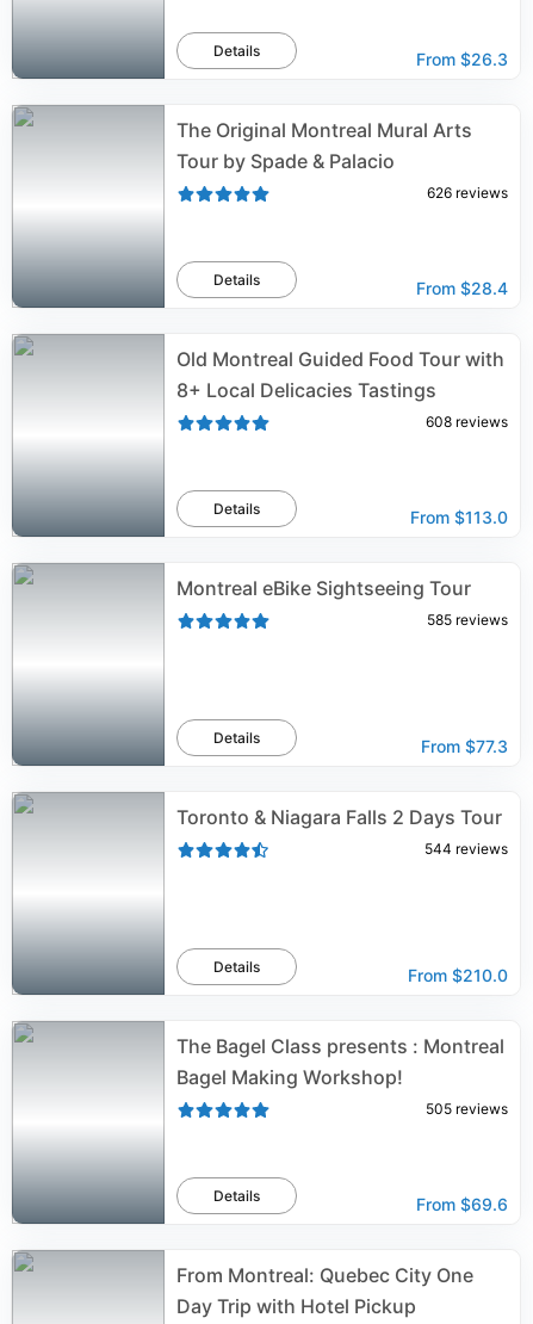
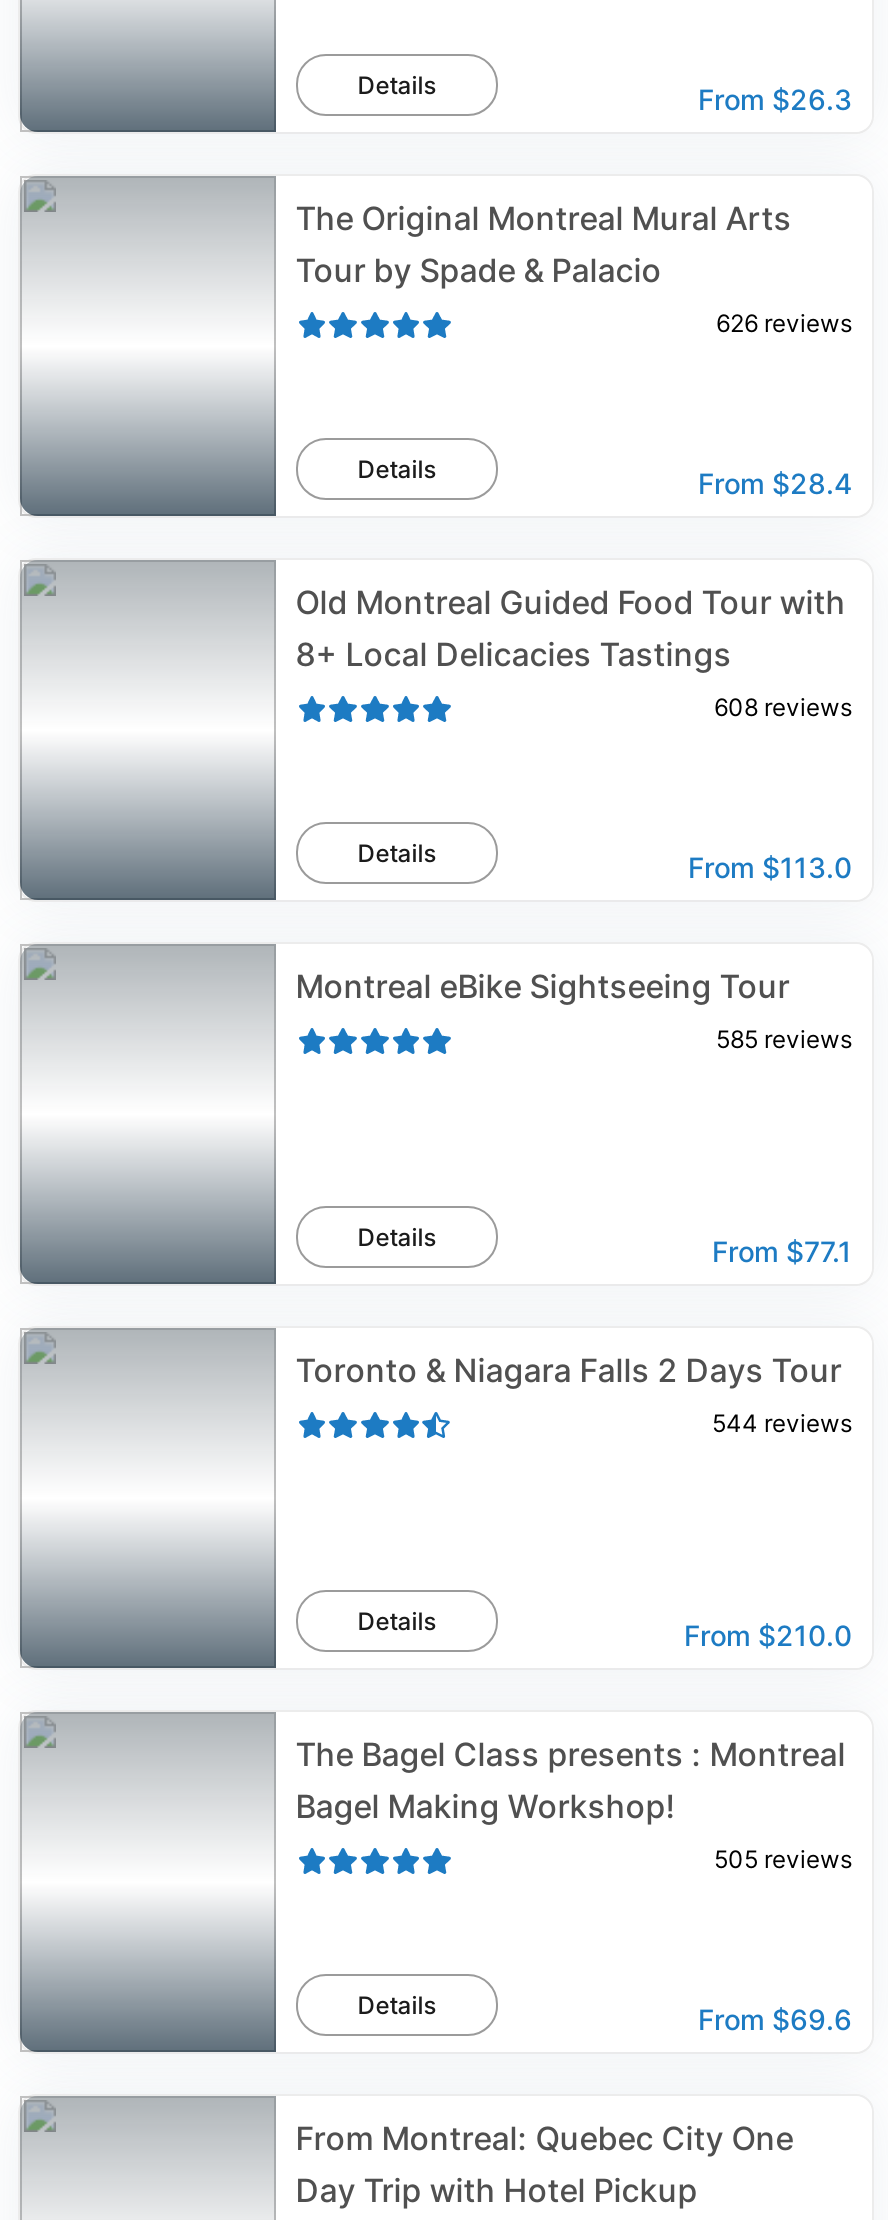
- From $77.3
+ From $77.1
